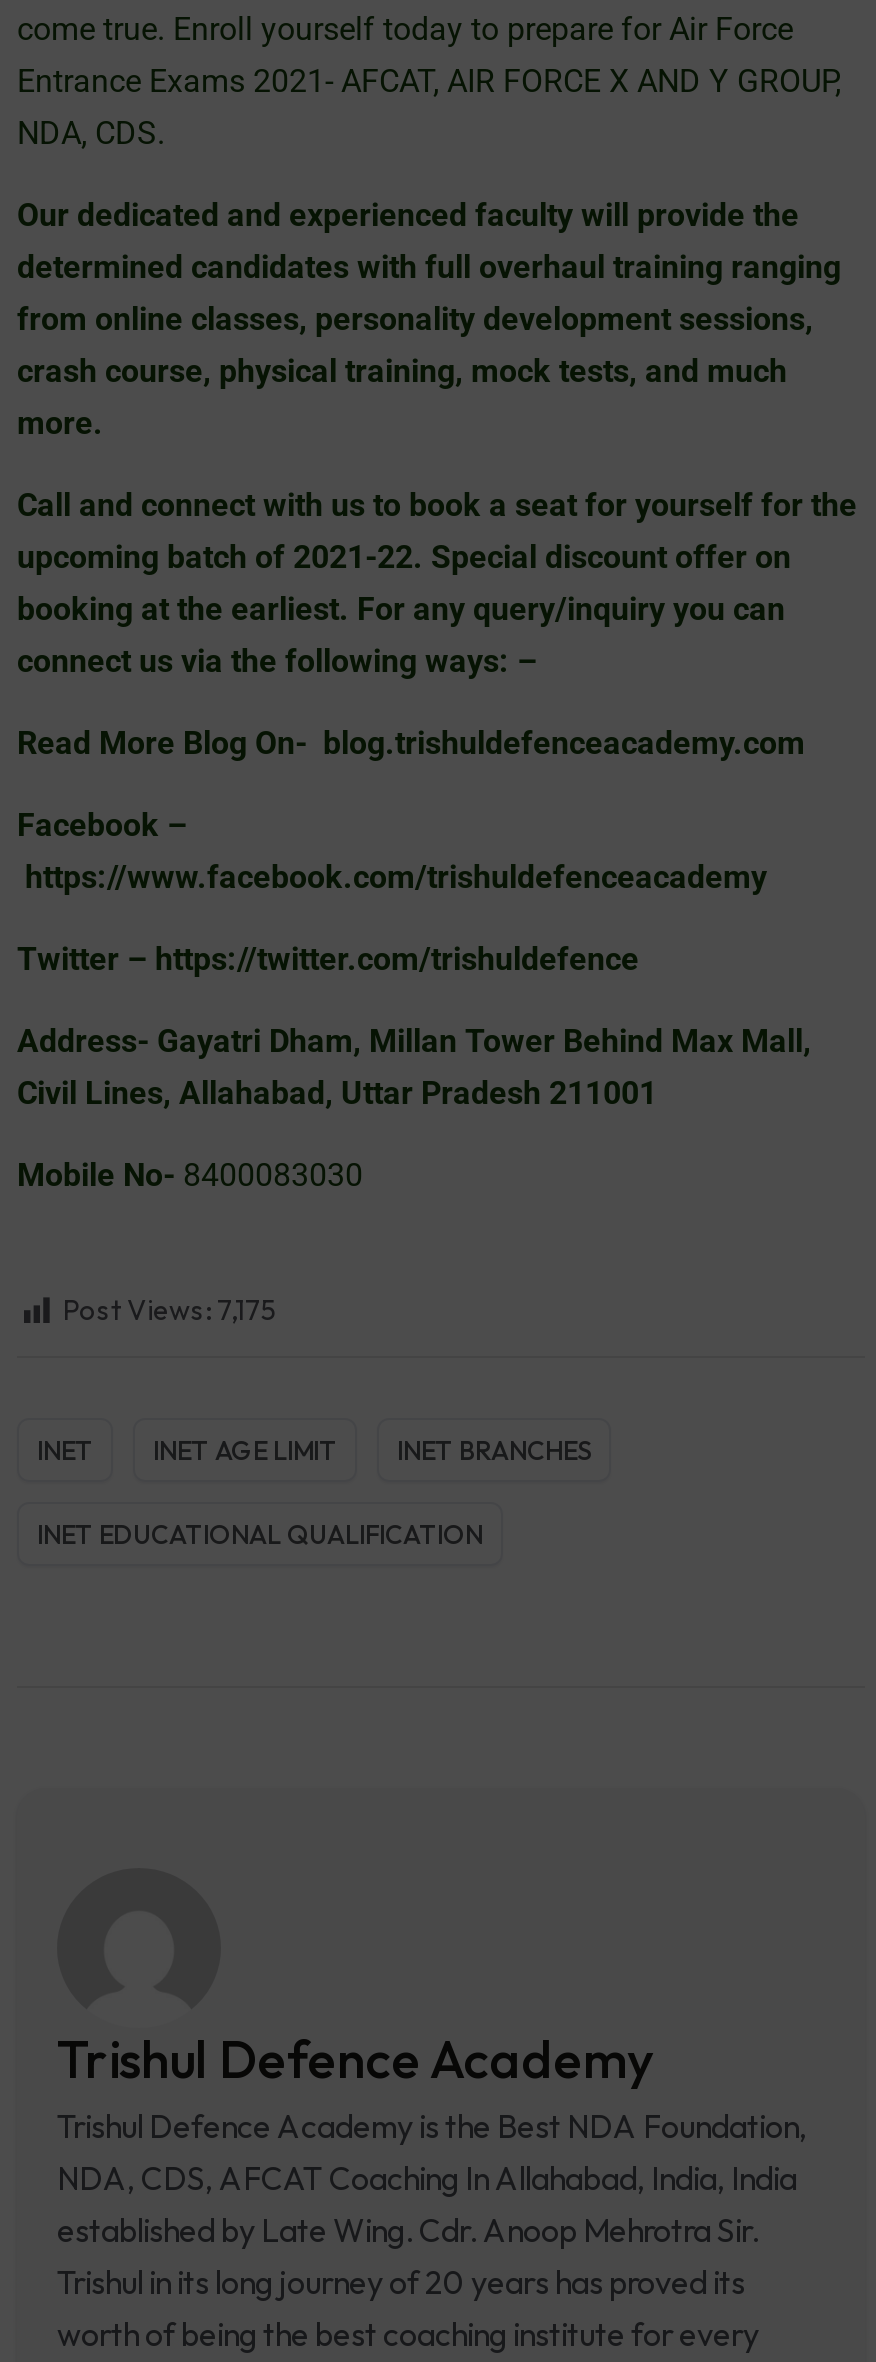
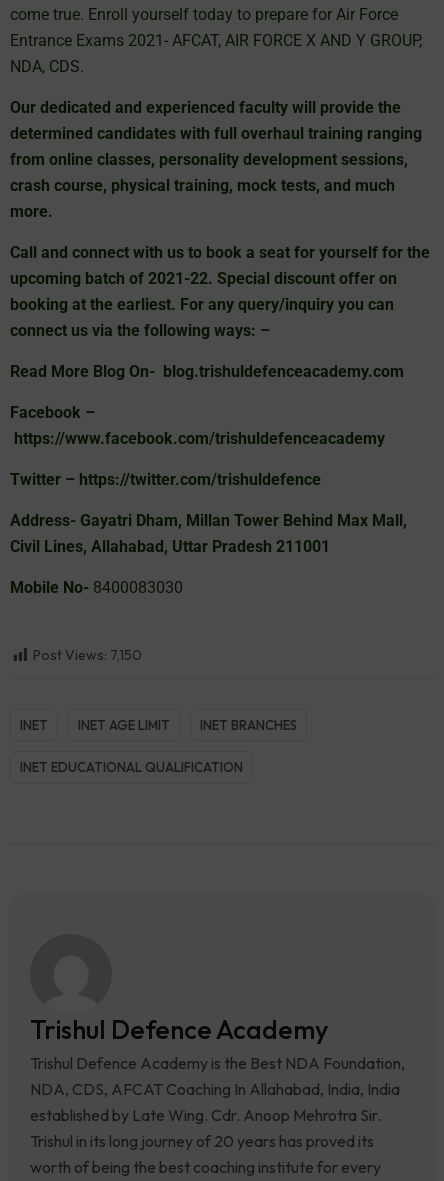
- Post Views: 7,175
+ Post Views: 7,150
